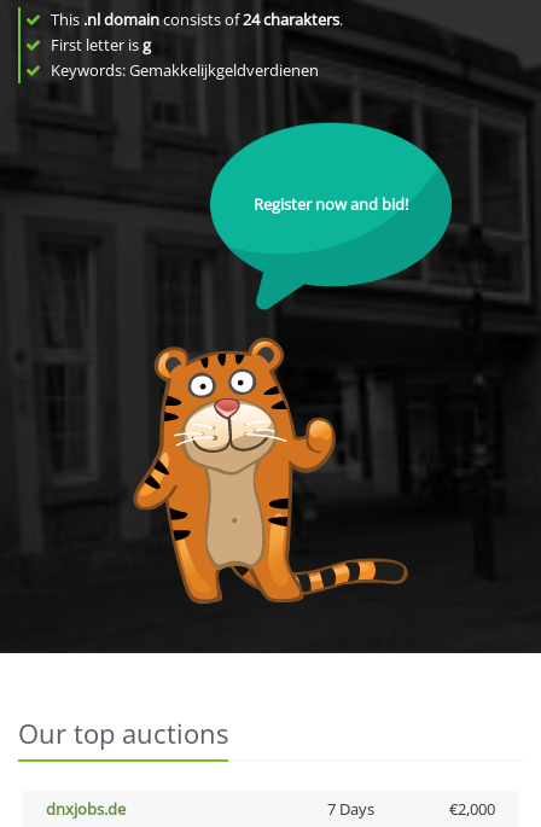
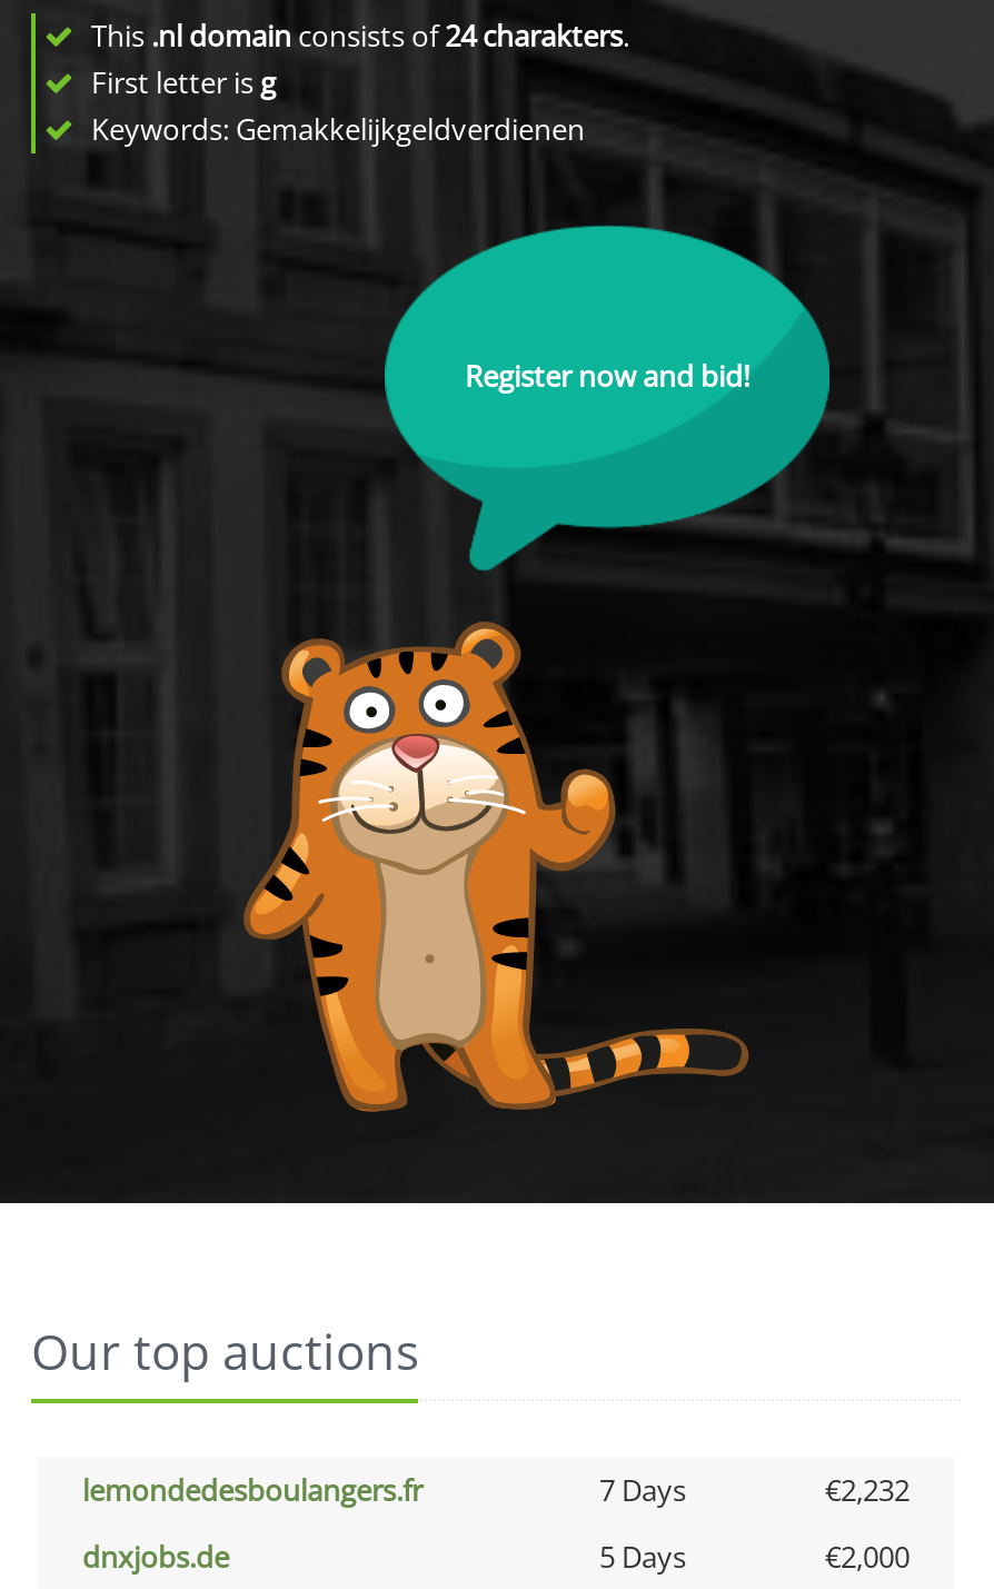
+ lemondedesboulangers.fr
+ 7 Days
+ €2,232

- 7 Days
+ 5 Days
